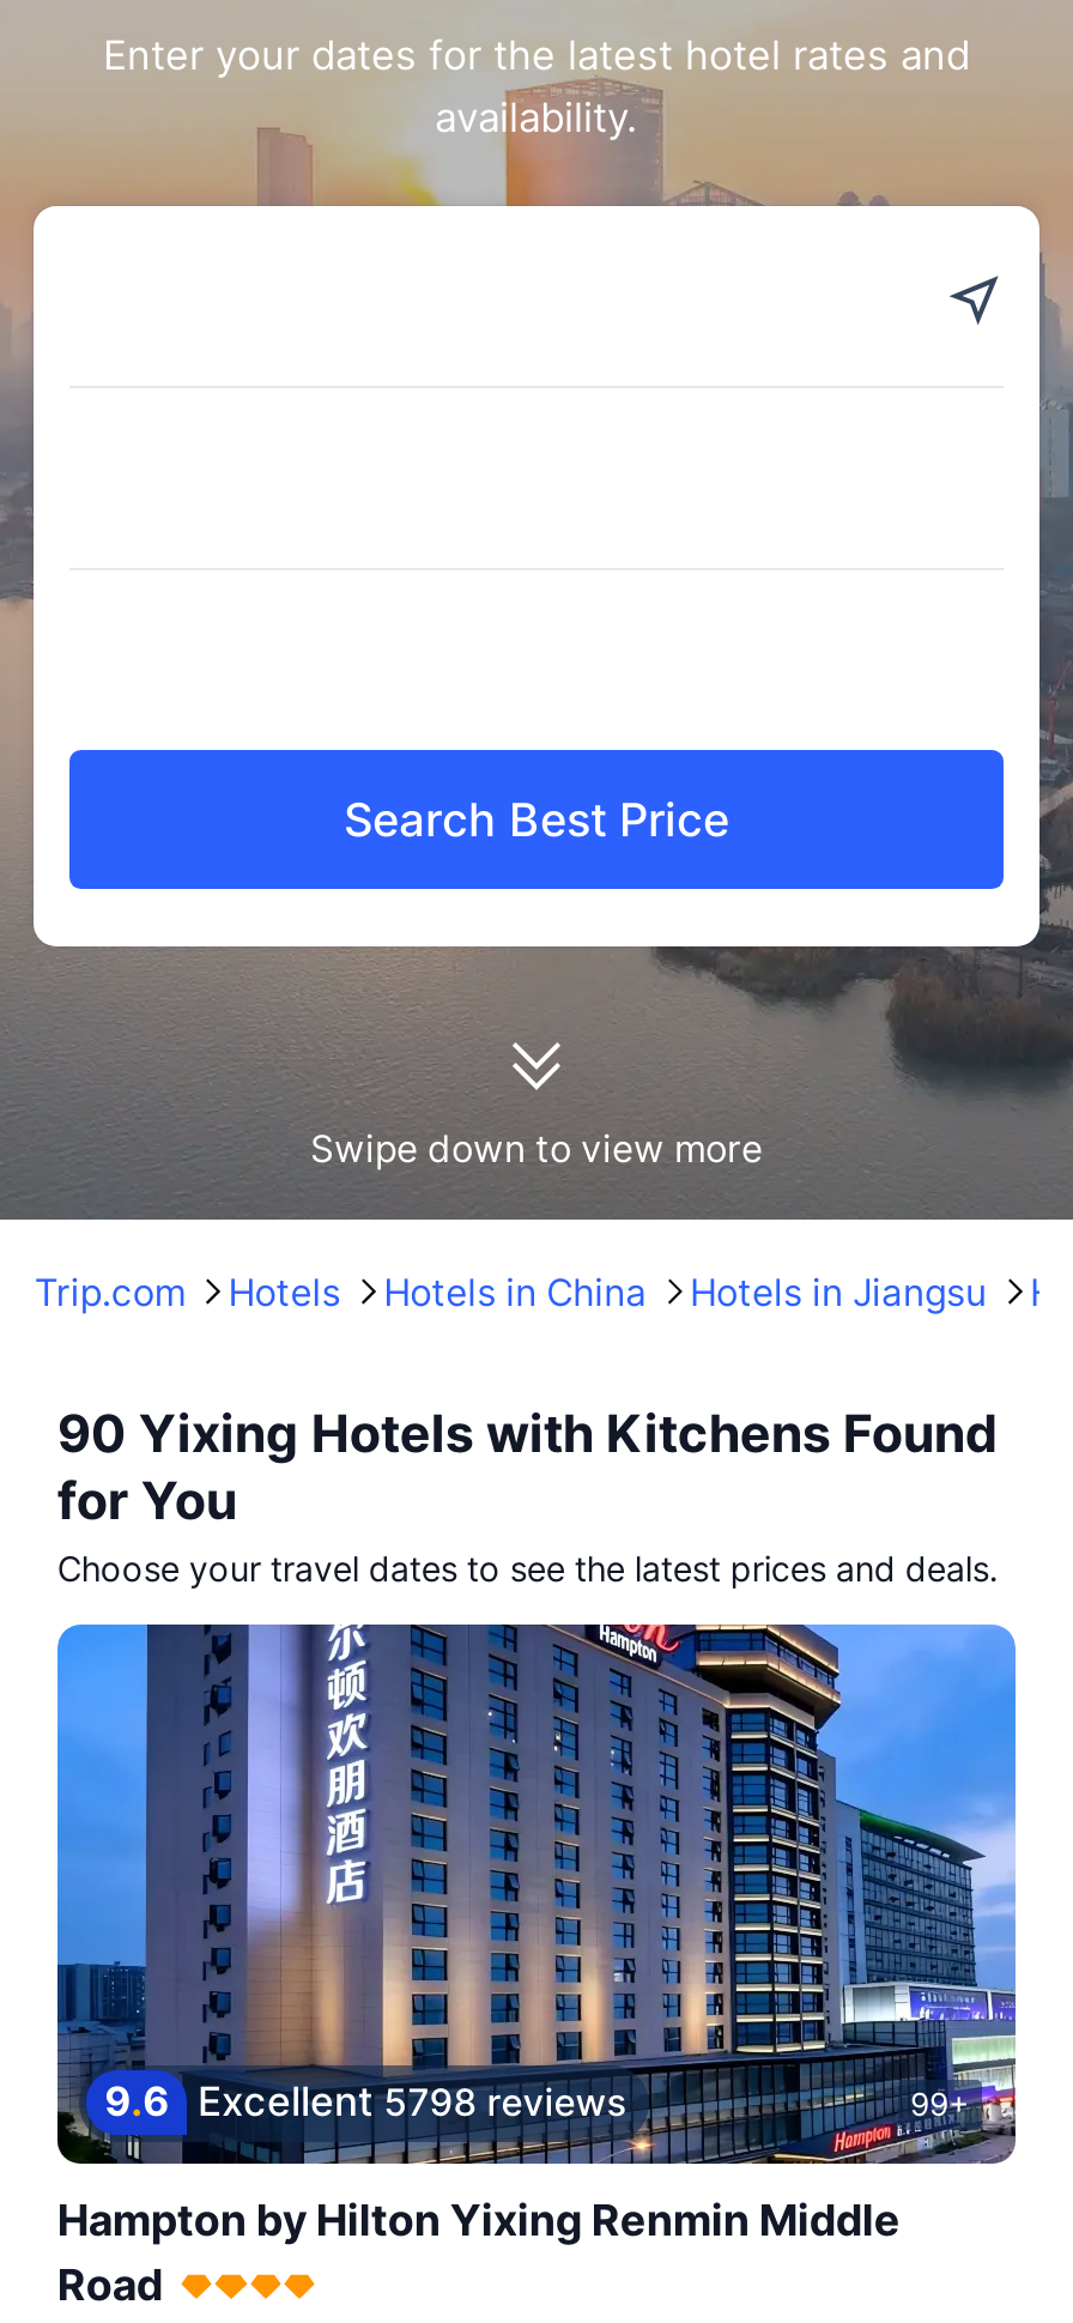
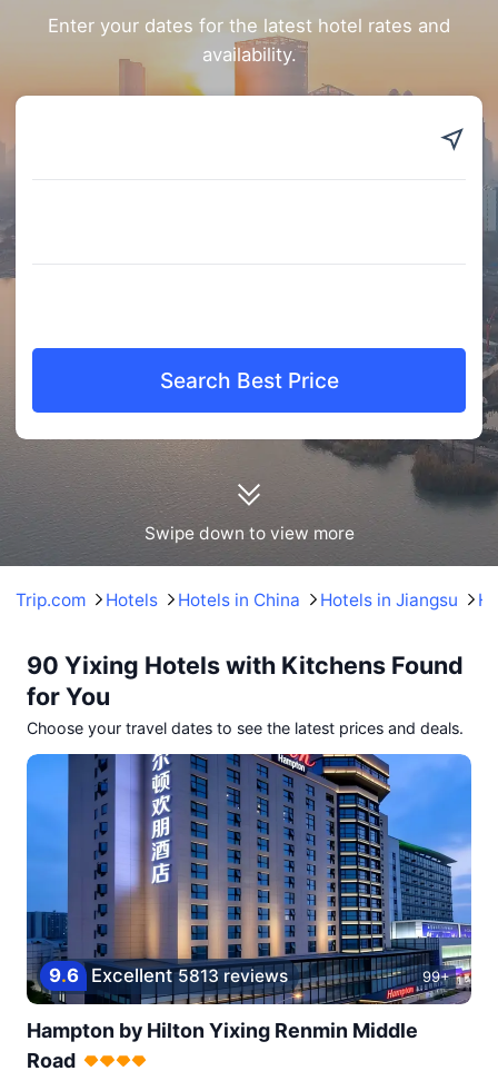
- 9.6 Excellent 5798 reviews
+ 9.6 Excellent 5813 reviews
